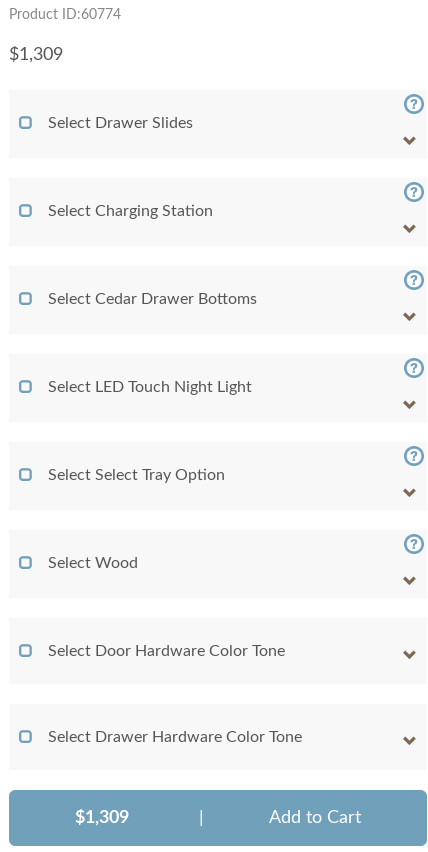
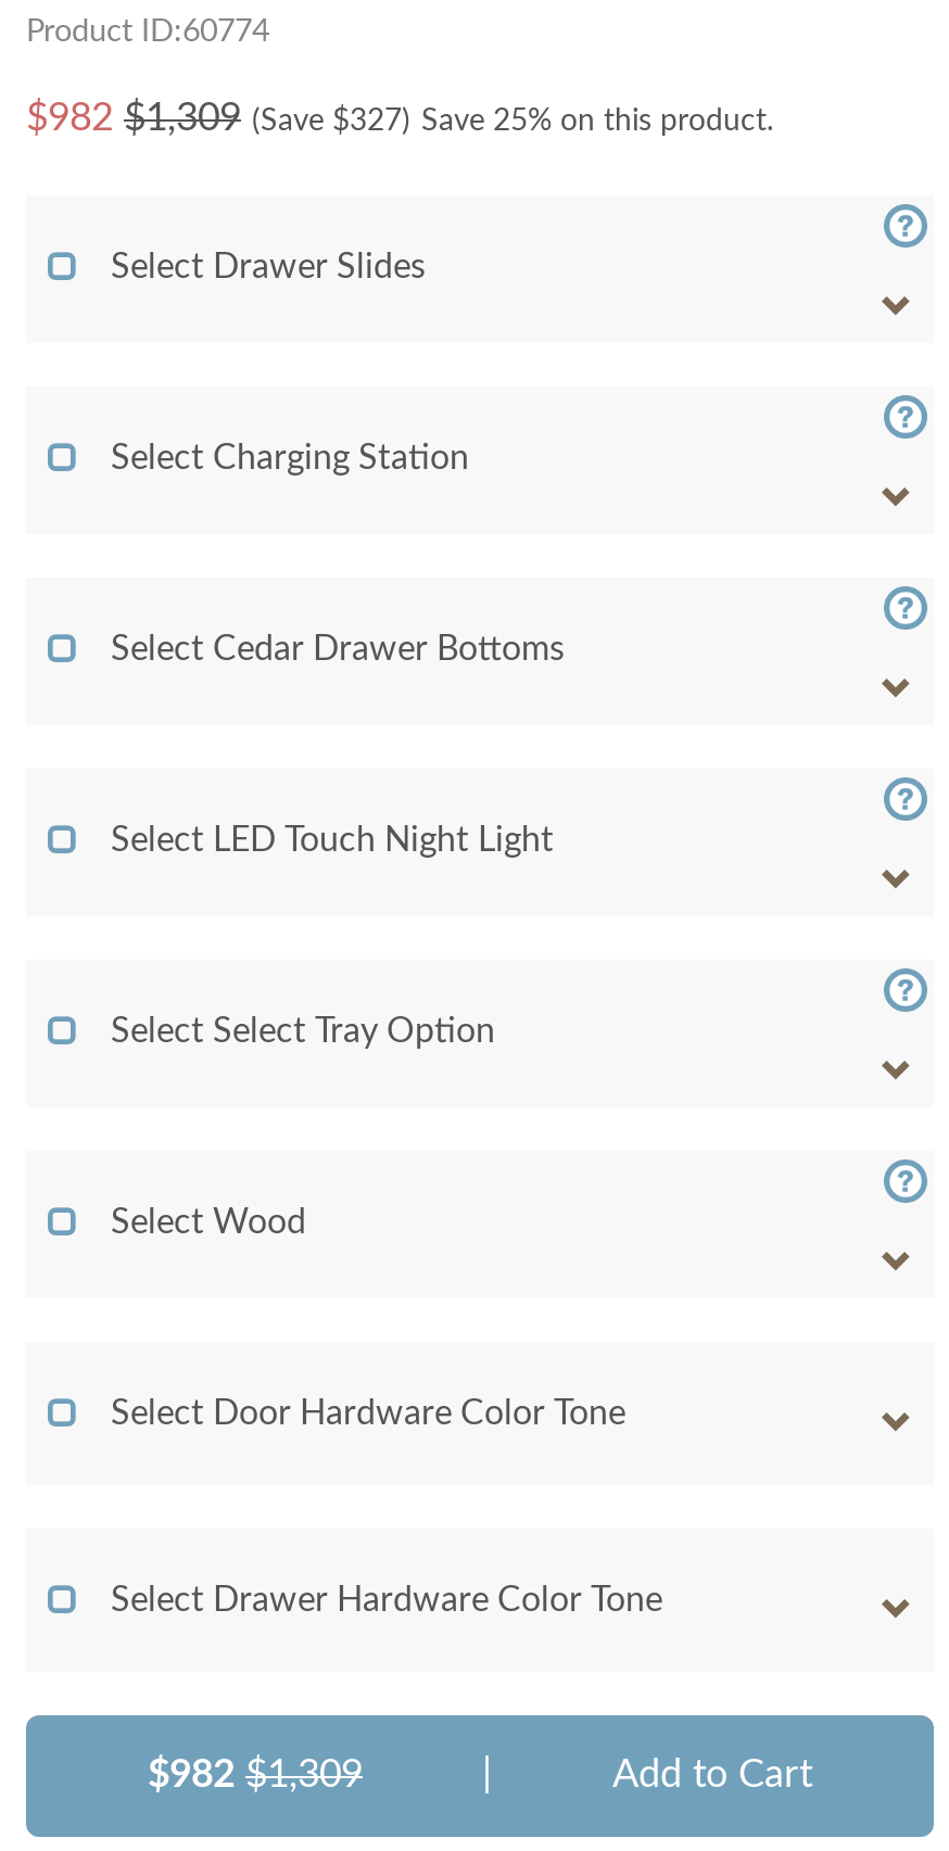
- $1,309
+ $982 $1,309 (Save $327) Save 25% on this product.

- $1,309
+ $982 $1,309
